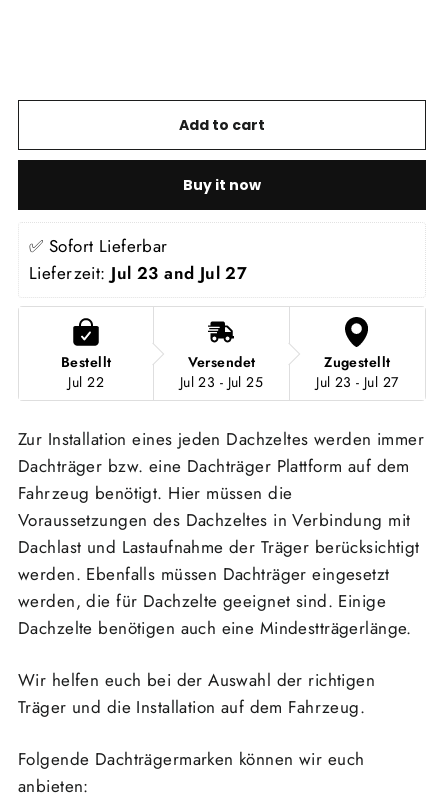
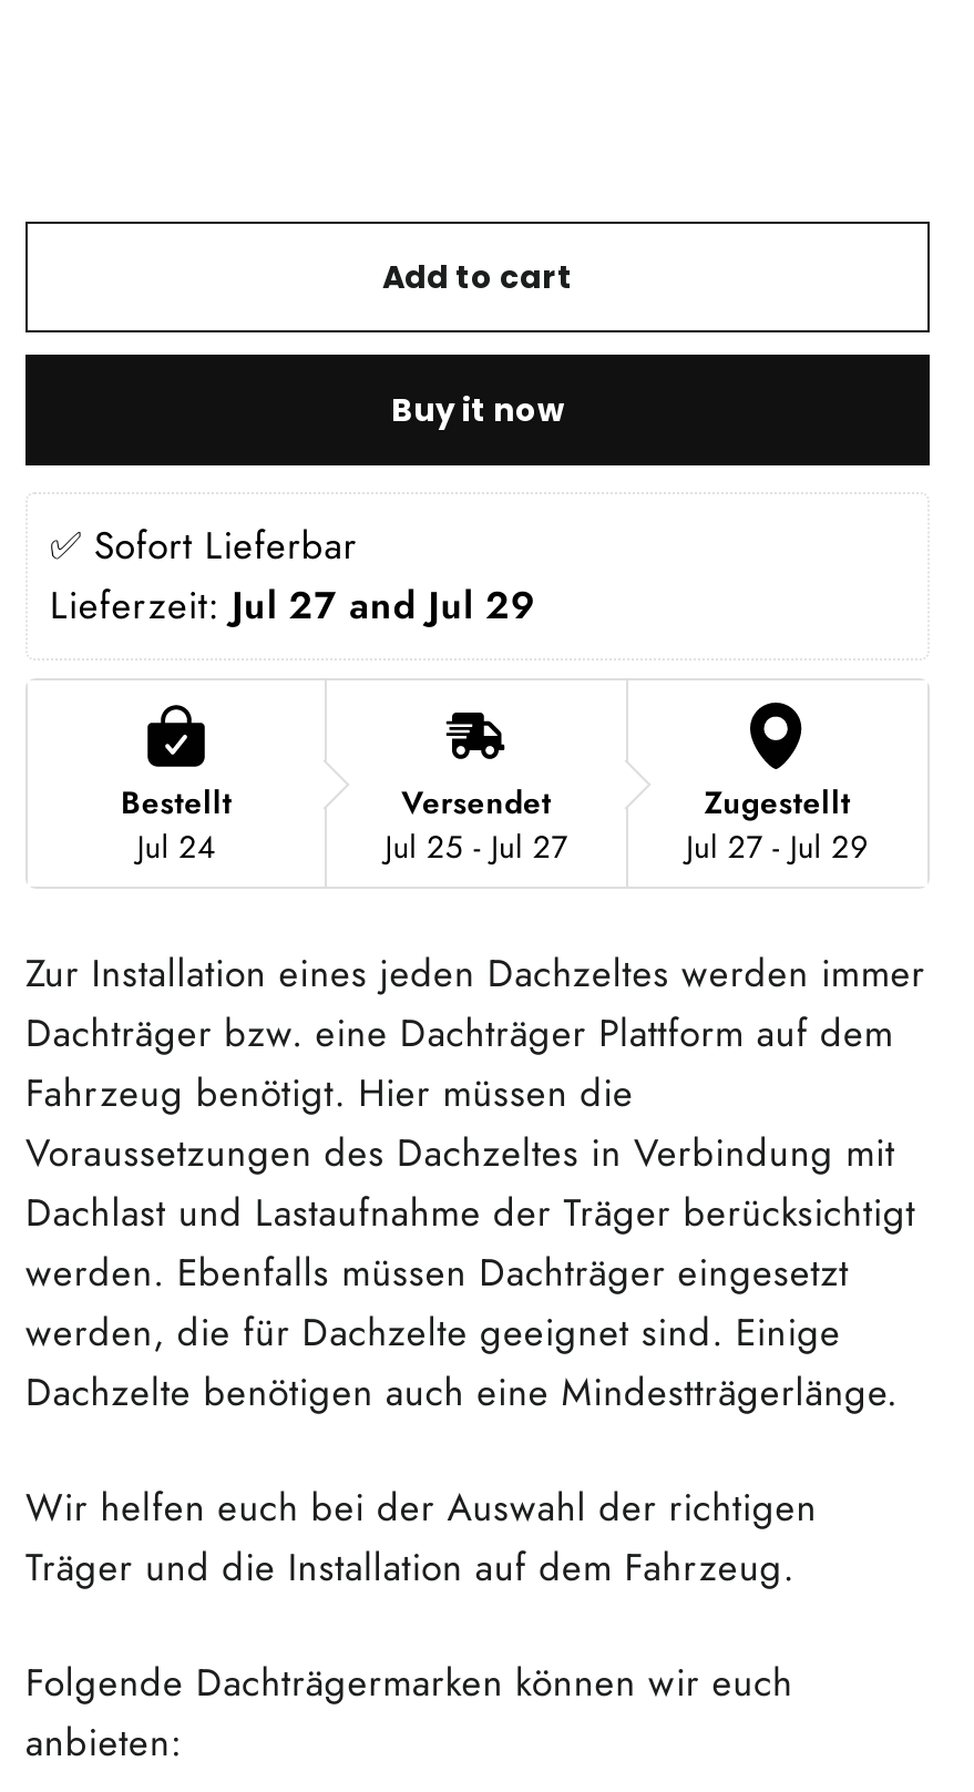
- Lieferzeit: Jul 23 and Jul 27
+ Lieferzeit: Jul 27 and Jul 29

- Jul 22
+ Jul 24

- Jul 23 - Jul 25
+ Jul 25 - Jul 27

- Jul 23 - Jul 27
+ Jul 27 - Jul 29
